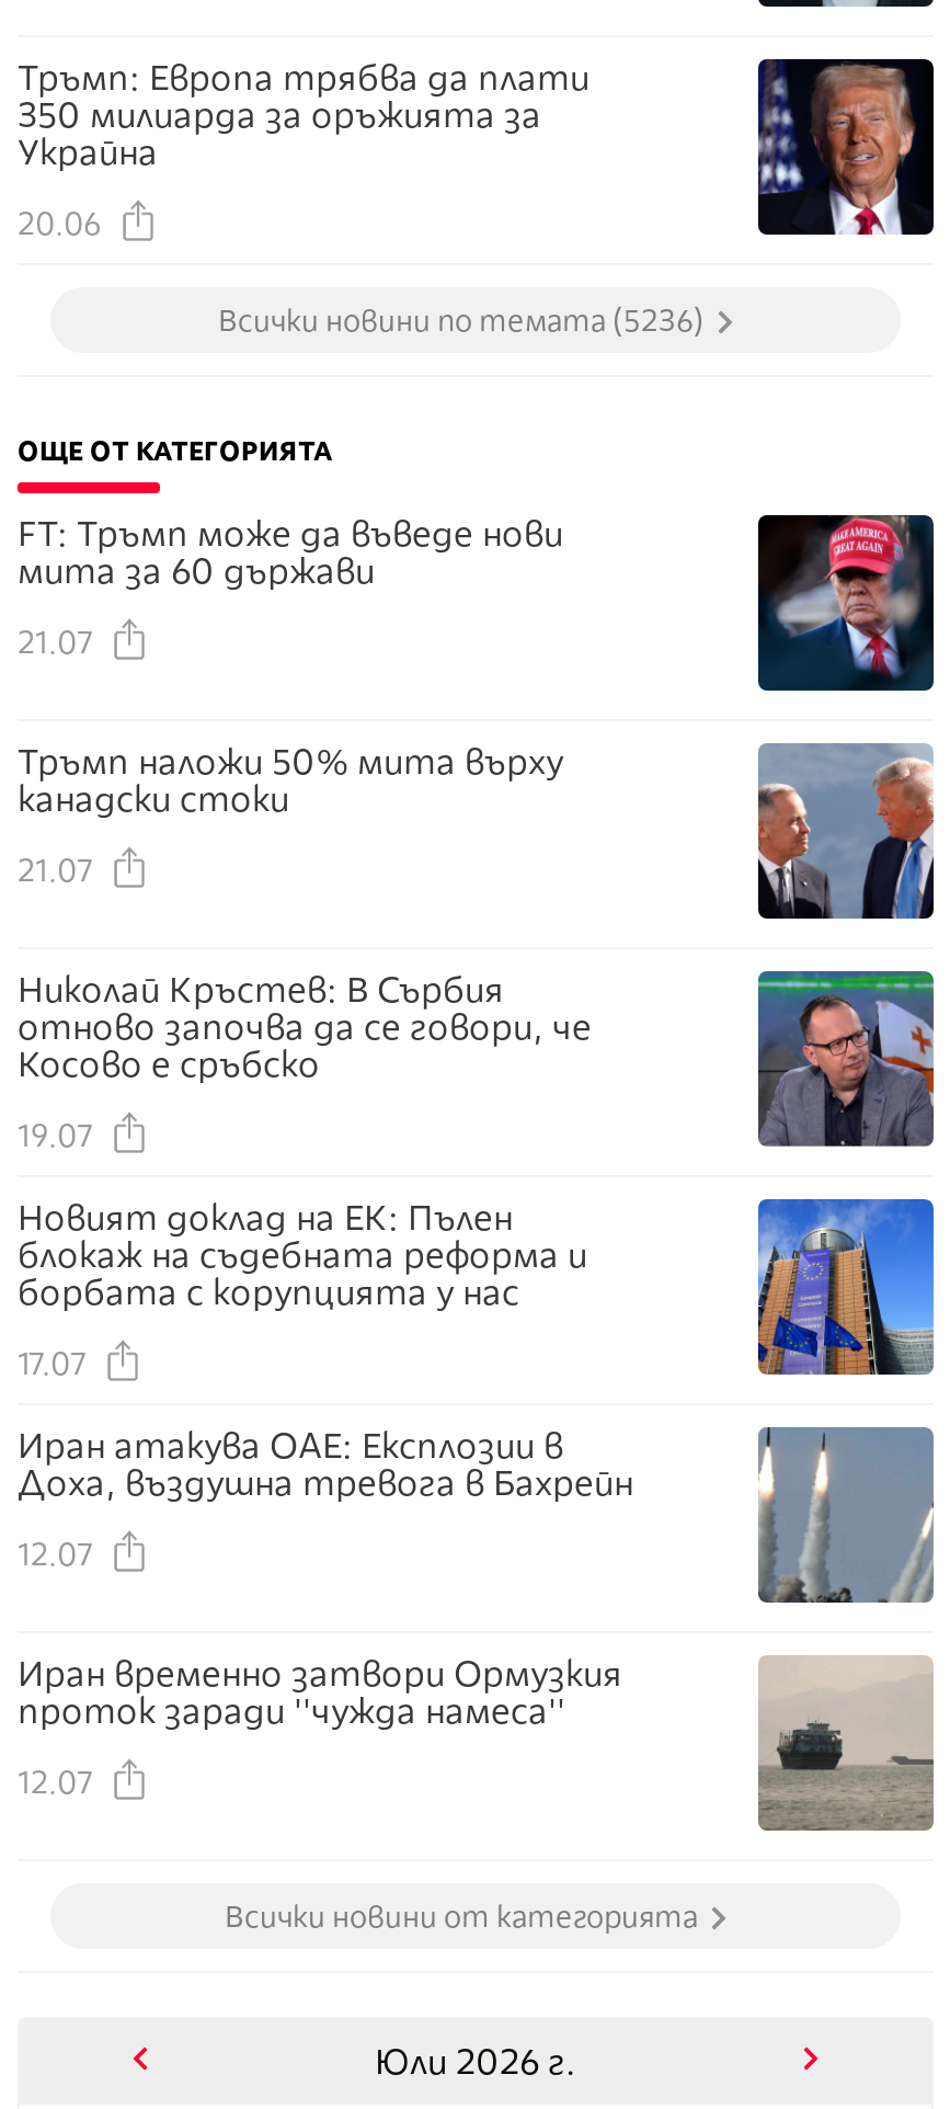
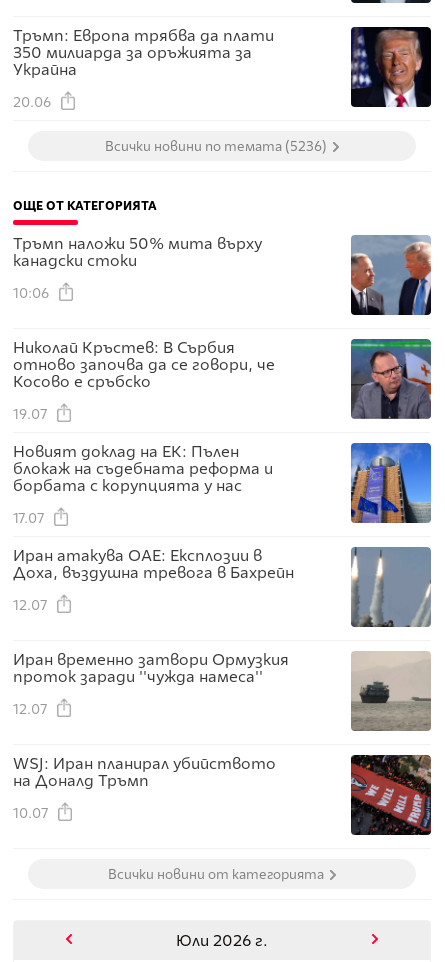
- FT: Тръмп може да въведе нови
- мита за 60 държави
- 21.07

- [image]

moved up: Тръмп наложи 50% мита върху | канадски стоки

moved up: [image]

- 21.07
+ 10:06

moved up: Николай Кръстев: В Сърбия | отново започва да се говори, че | Косово е сръбско | ... | проток заради ''чужда намеса'' | 12.07

+ WSJ: Иран планирал убийството
+ на Доналд Тръмп
+ 10.07

+ [image]
